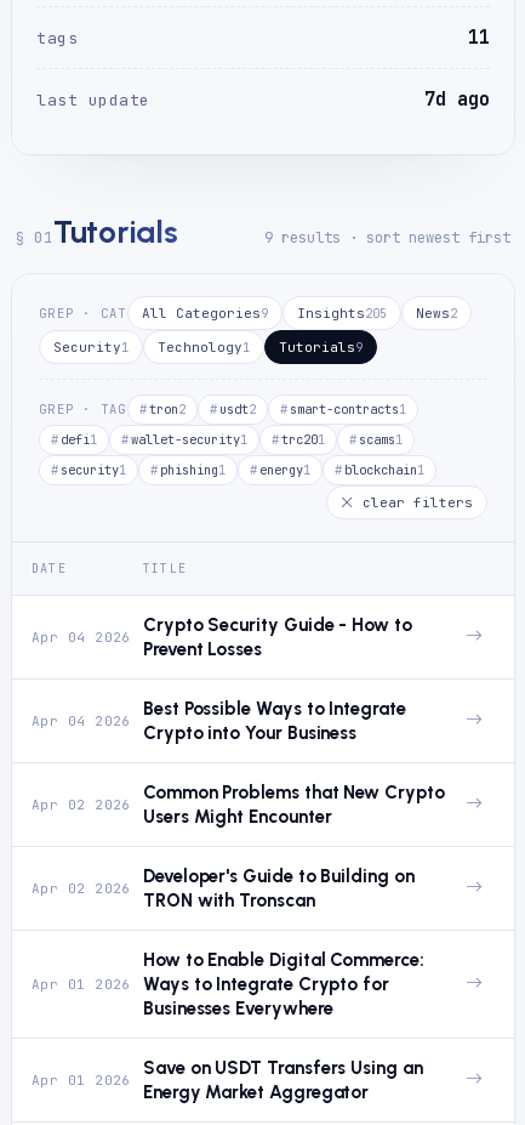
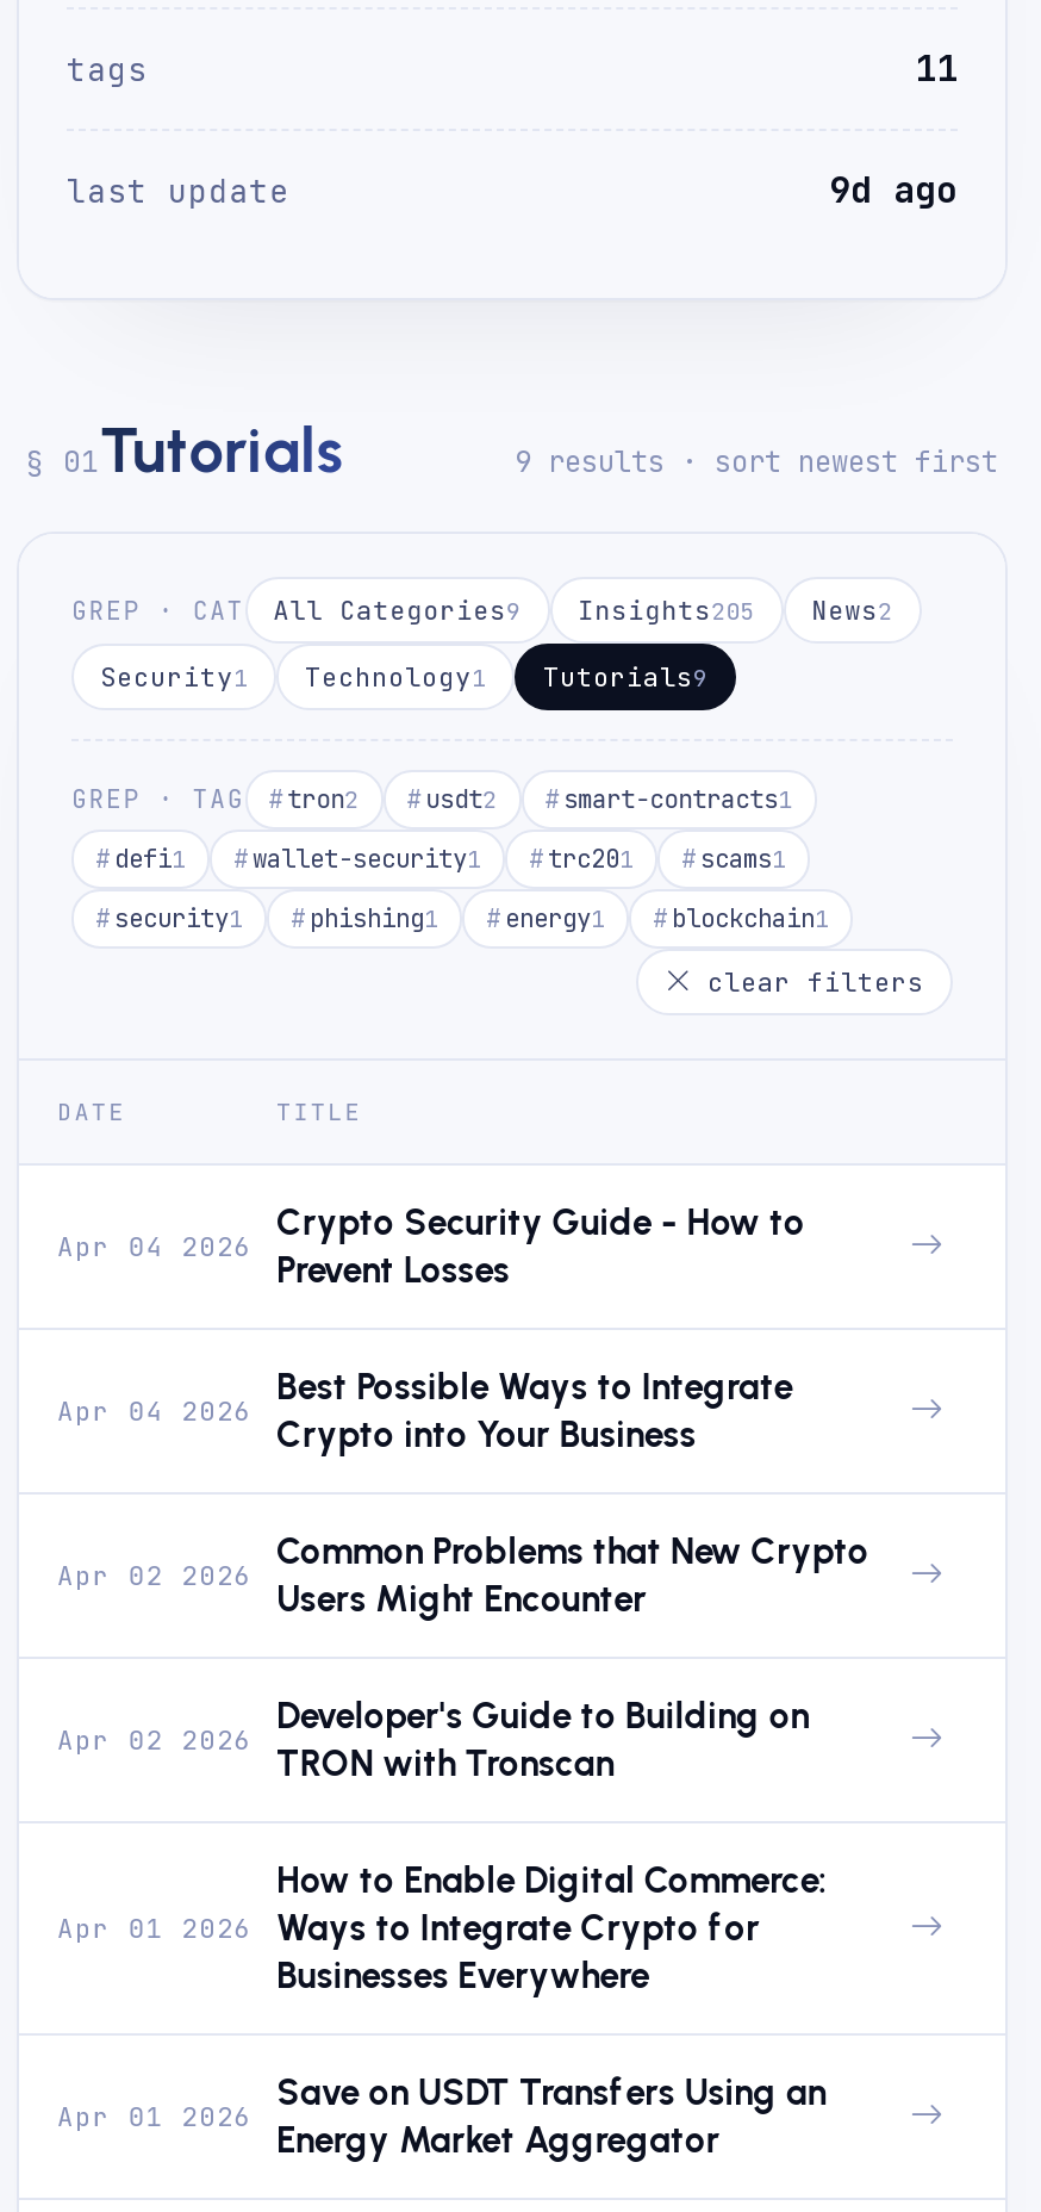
- 7d ago
+ 9d ago
